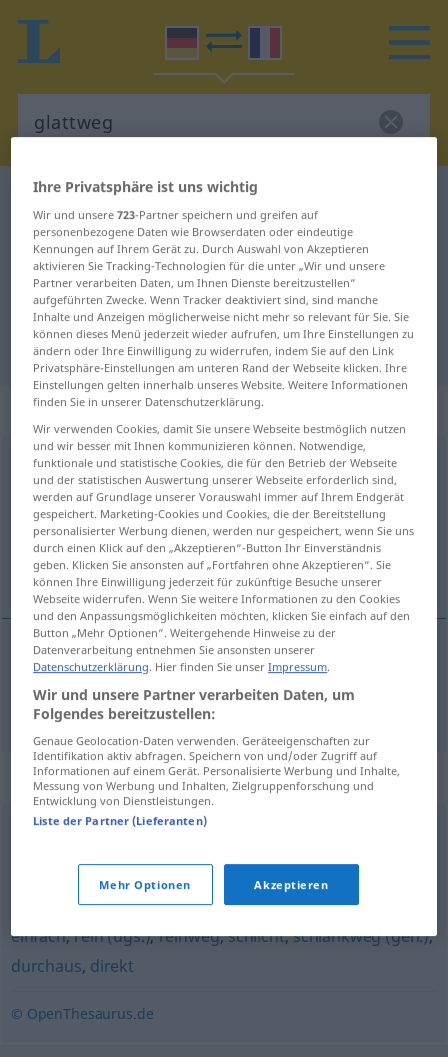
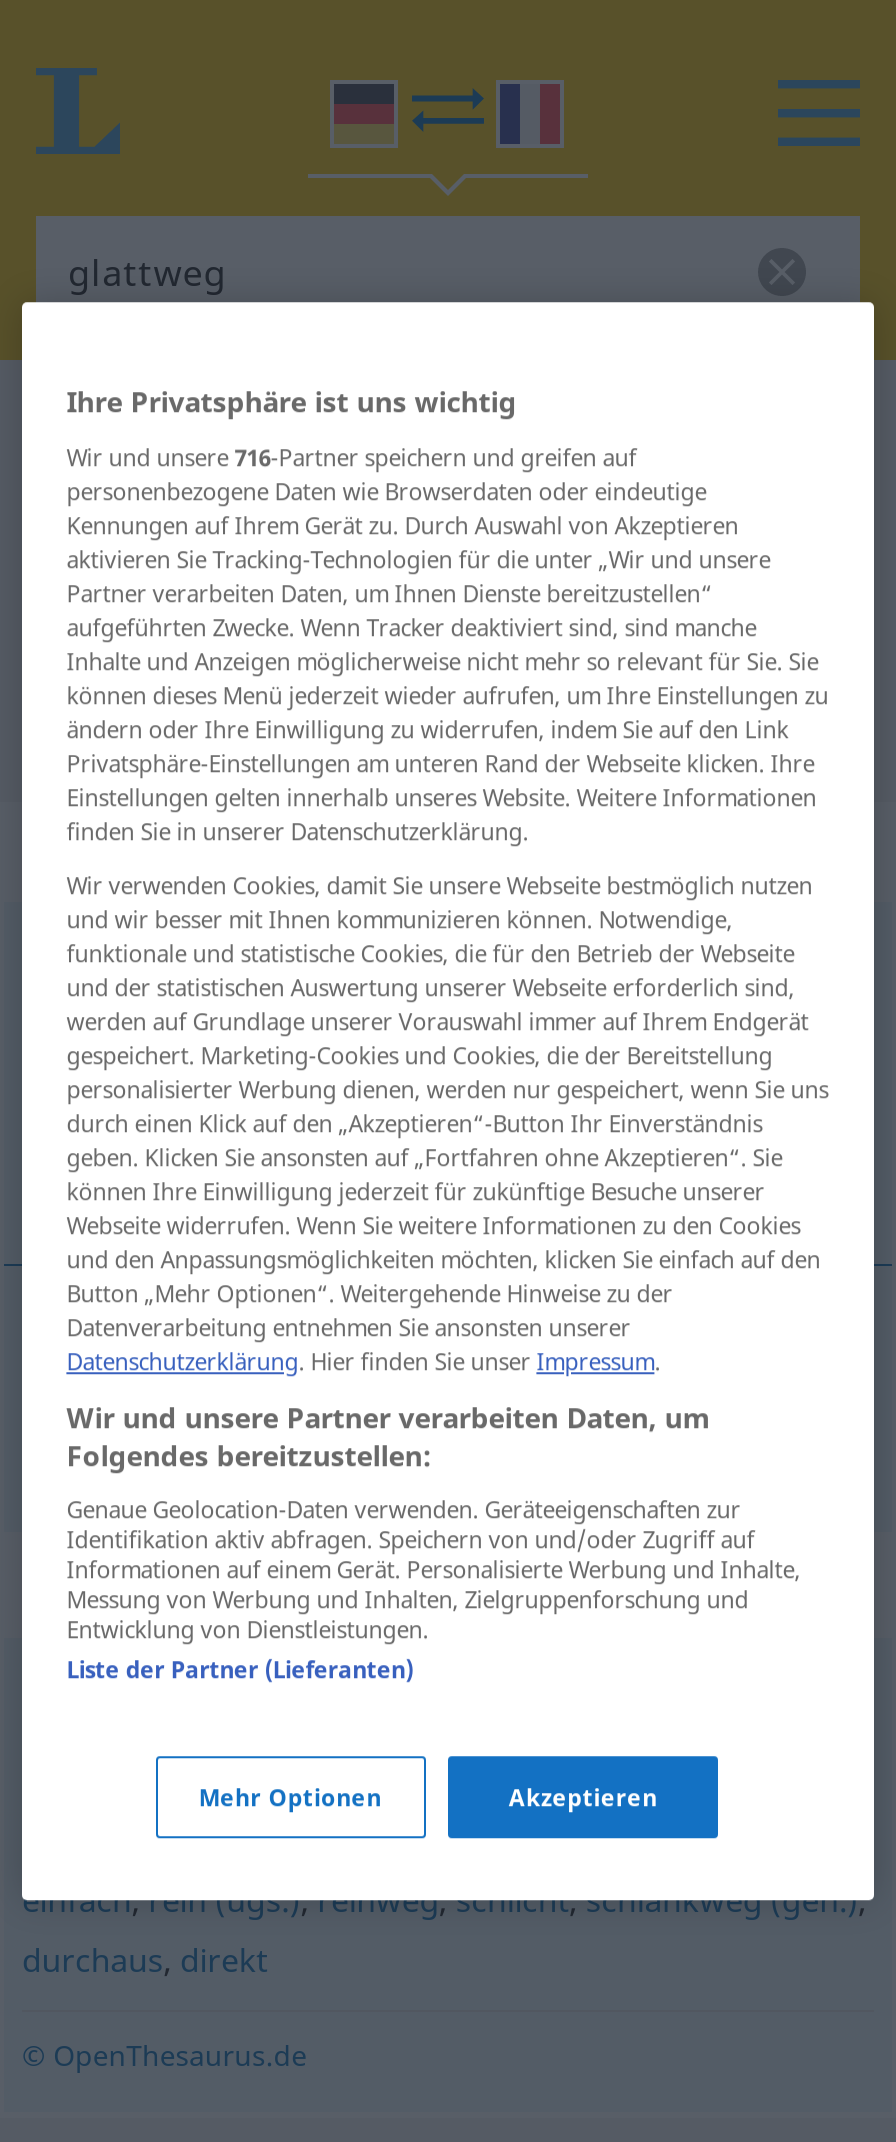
- Wir und unsere 723-Partner speichern und greifen auf
+ Wir und unsere 716-Partner speichern und greifen auf
